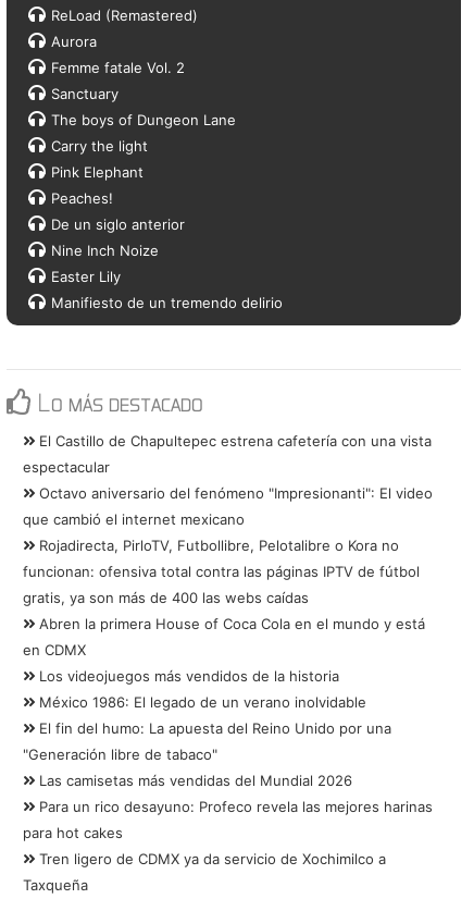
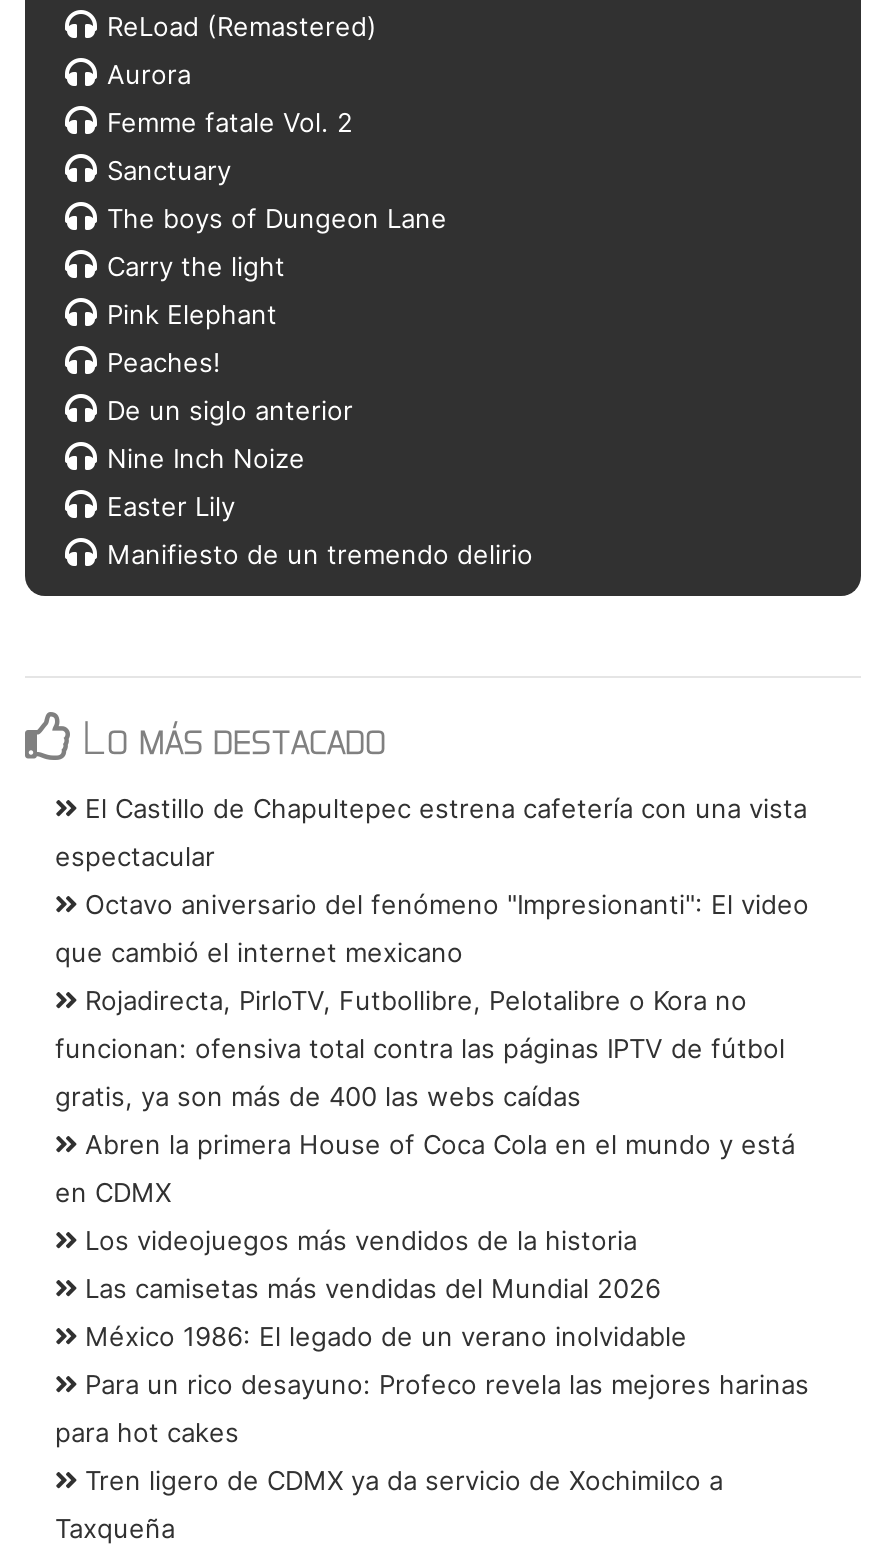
moved down: México 1986: El legado de un verano inolvidable

- El fin del humo: La apuesta del Reino Unido por una
- "Generación libre de tabaco"

moved up: Las camisetas más vendidas del Mundial 2026
